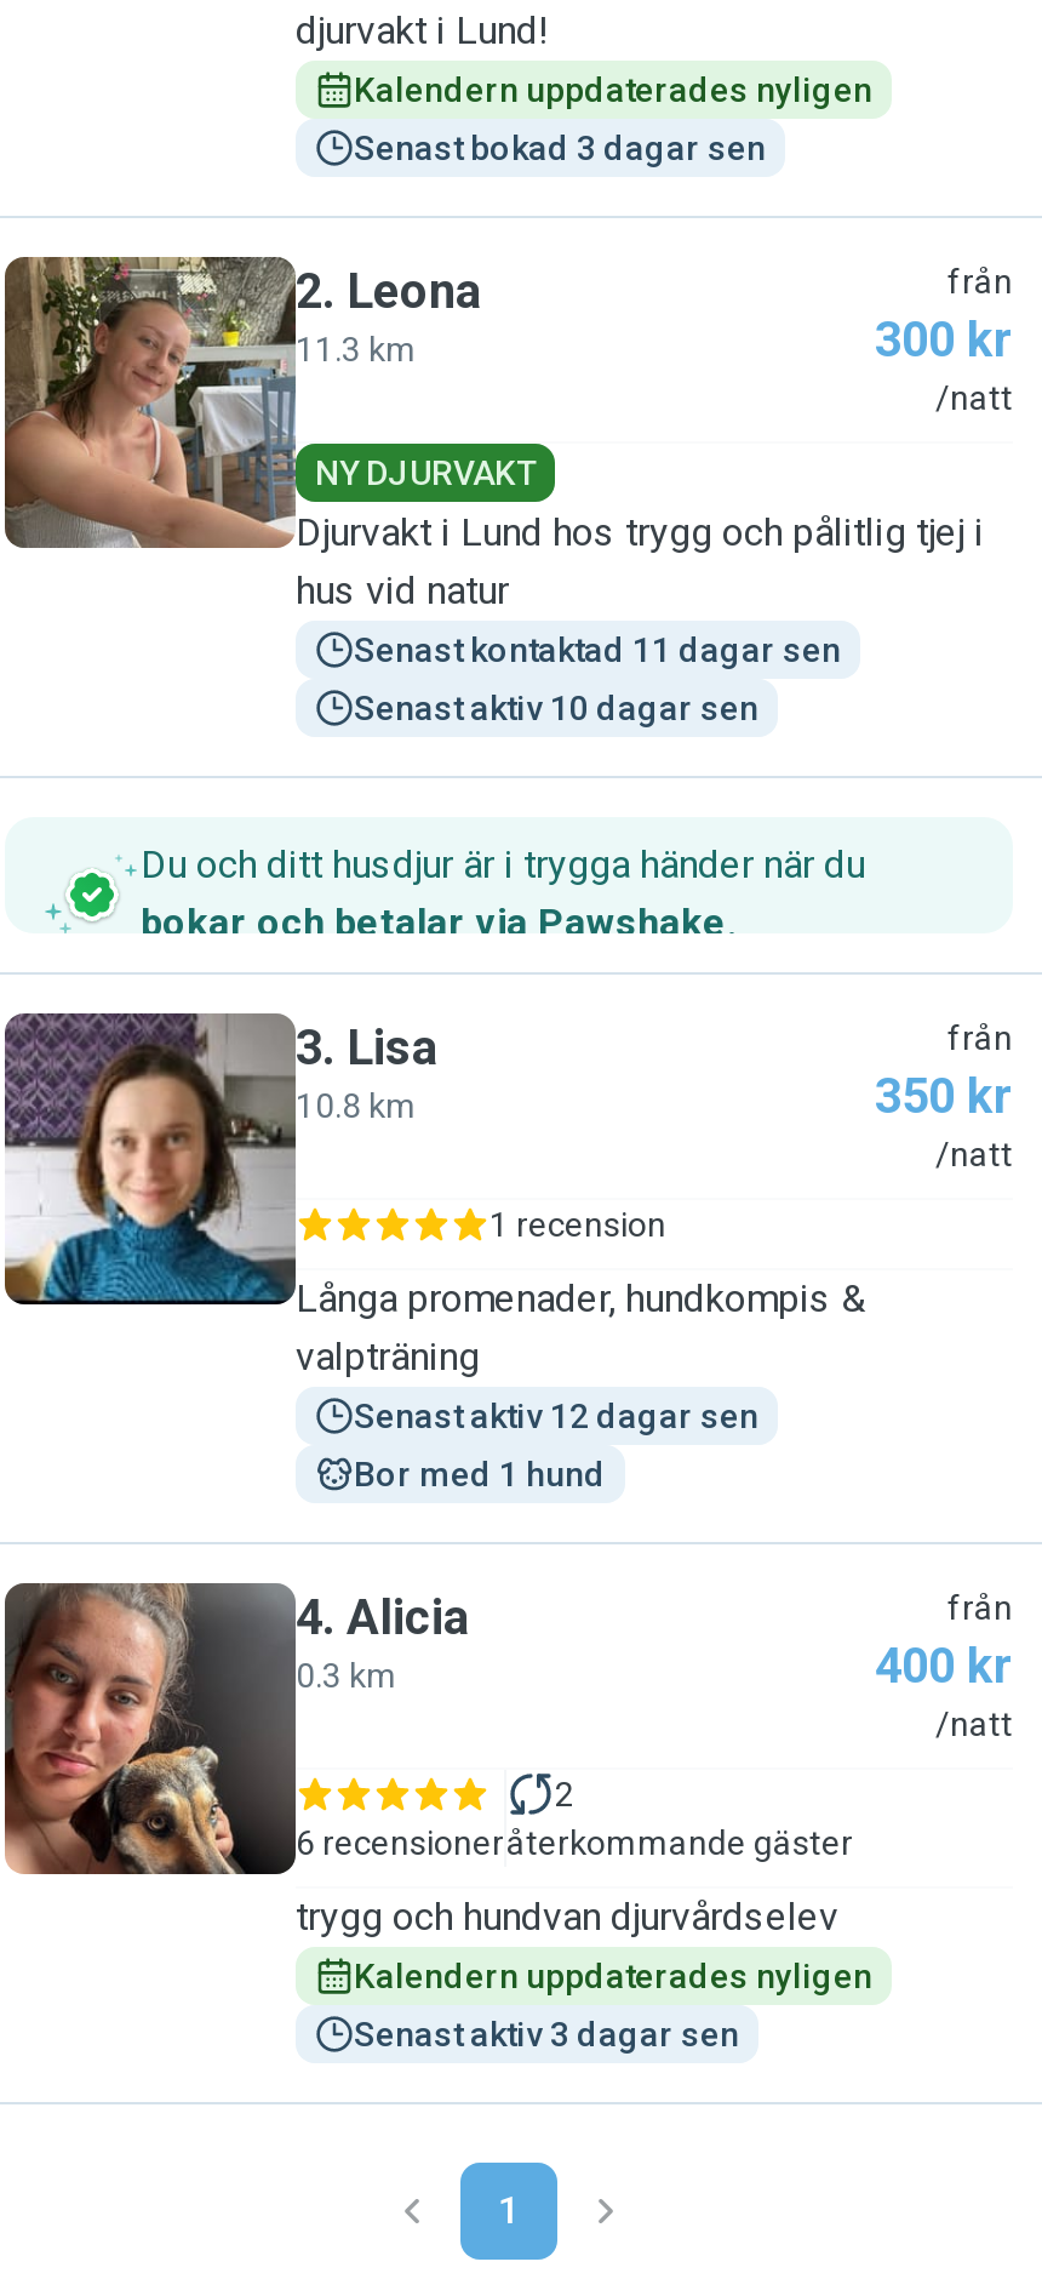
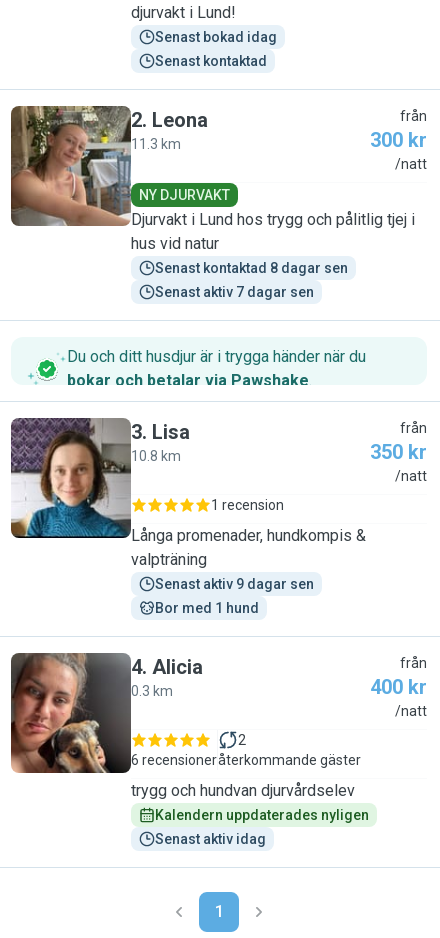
- Kalendern uppdaterades nyligen
+ Senast bokad idag

- Senast bokad 3 dagar sen
+ Senast kontaktad

- Senast kontaktad 11 dagar sen
+ Senast kontaktad 8 dagar sen

- Senast aktiv 10 dagar sen
+ Senast aktiv 7 dagar sen

- Senast aktiv 12 dagar sen
+ Senast aktiv 9 dagar sen

- Senast aktiv 3 dagar sen
+ Senast aktiv idag
